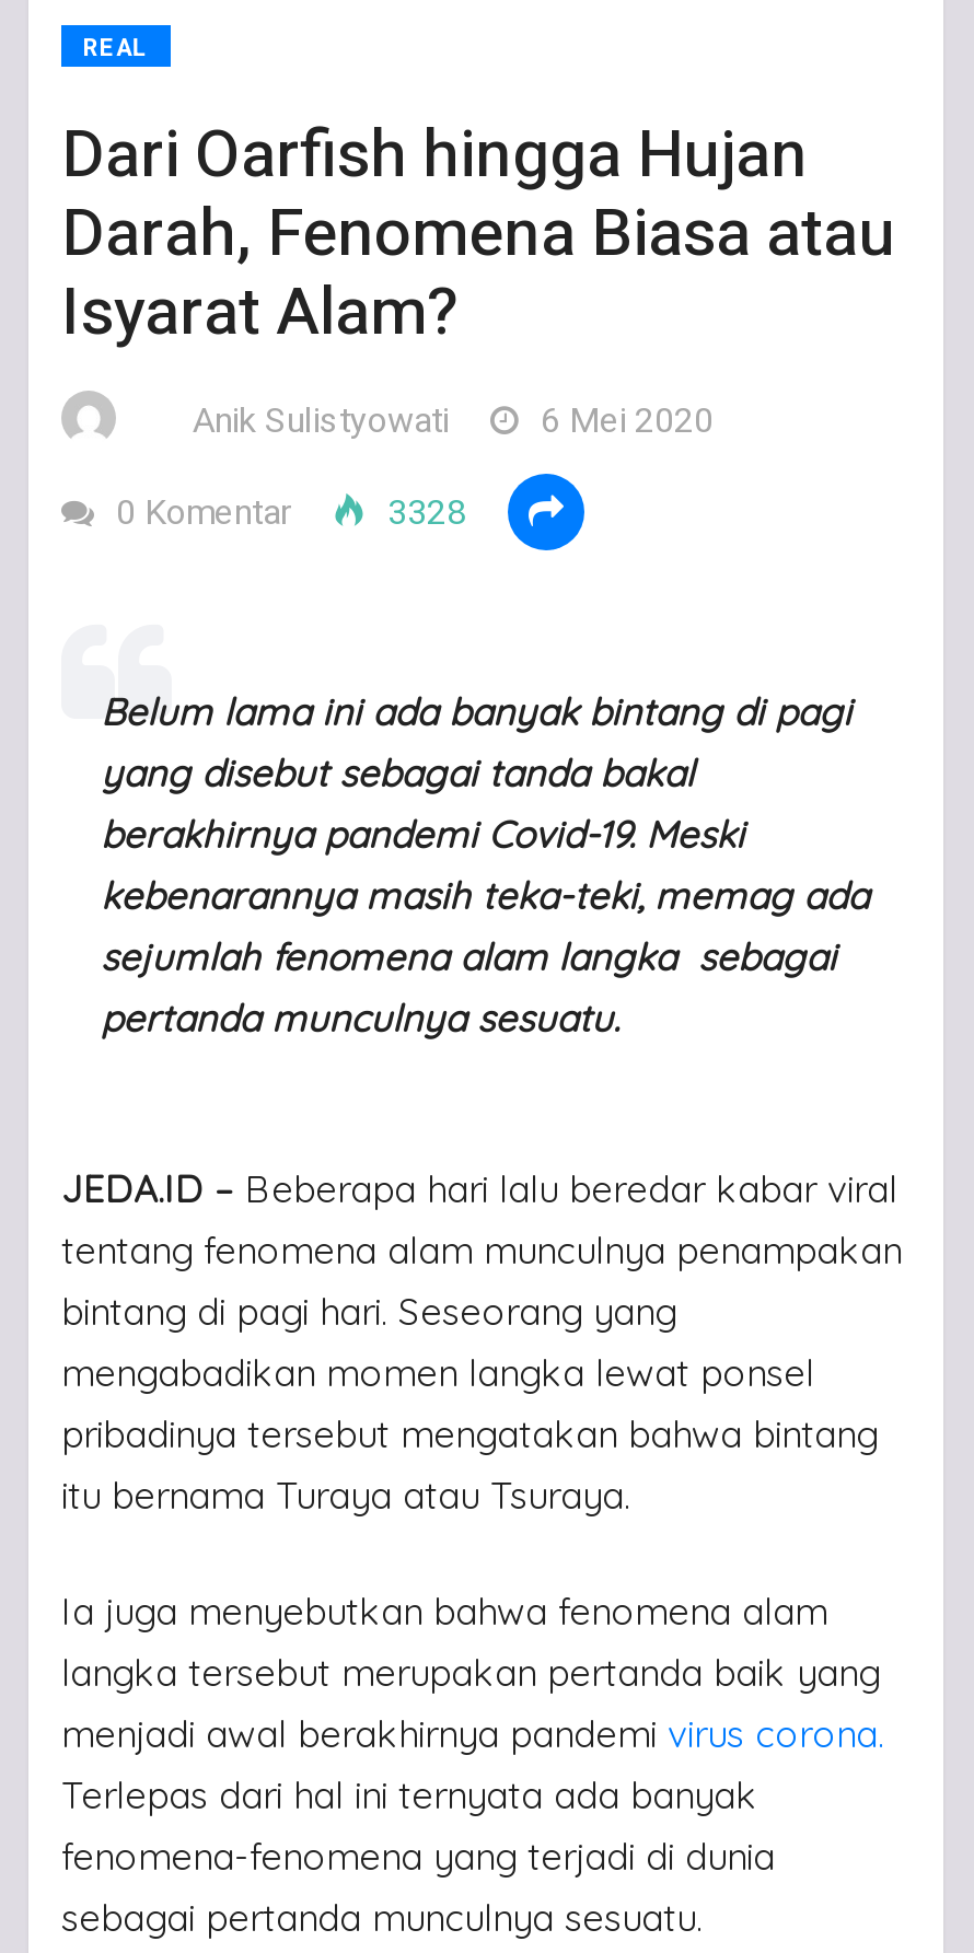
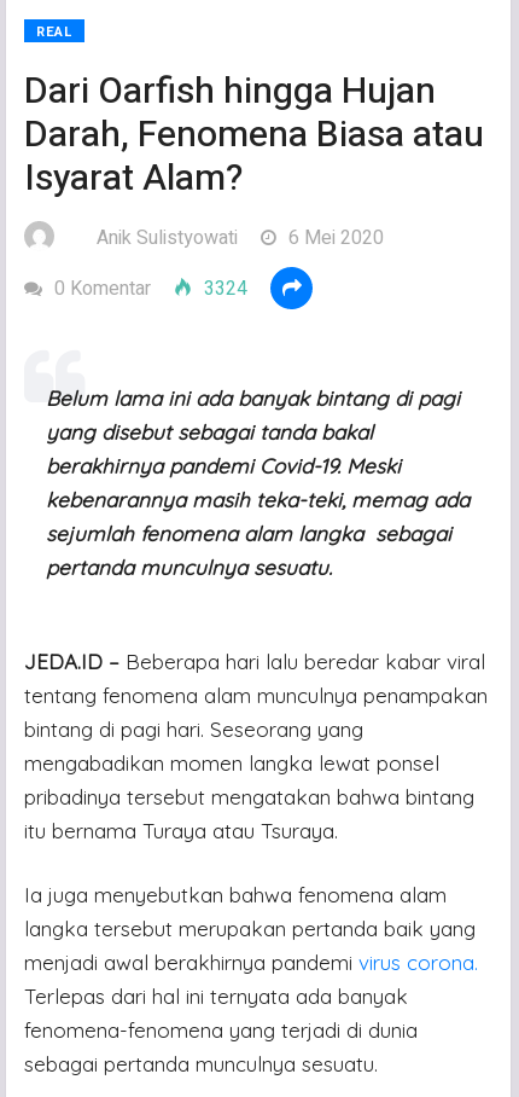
- 0 Komentar 3328
+ 0 Komentar 3324
